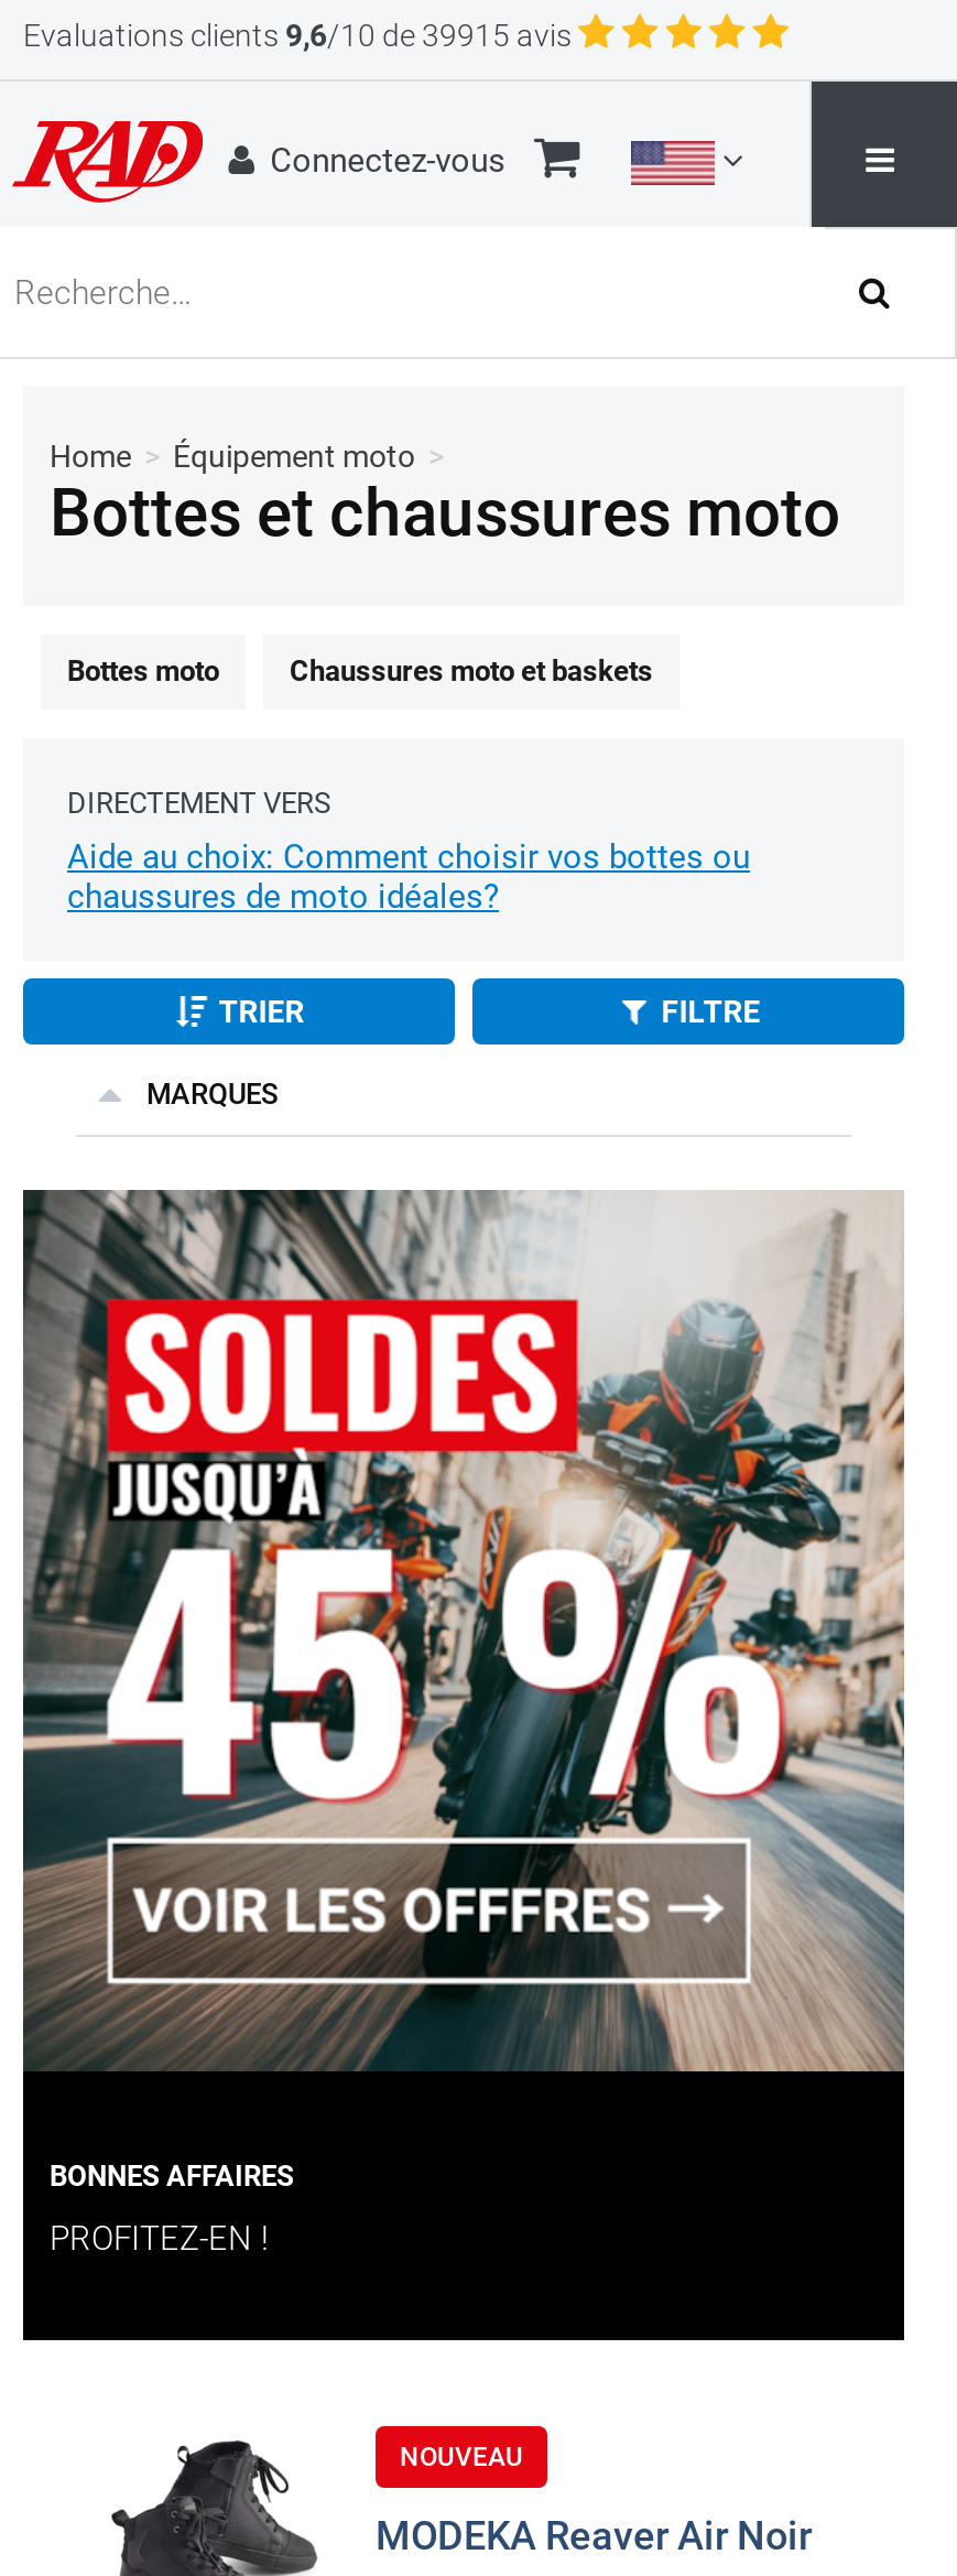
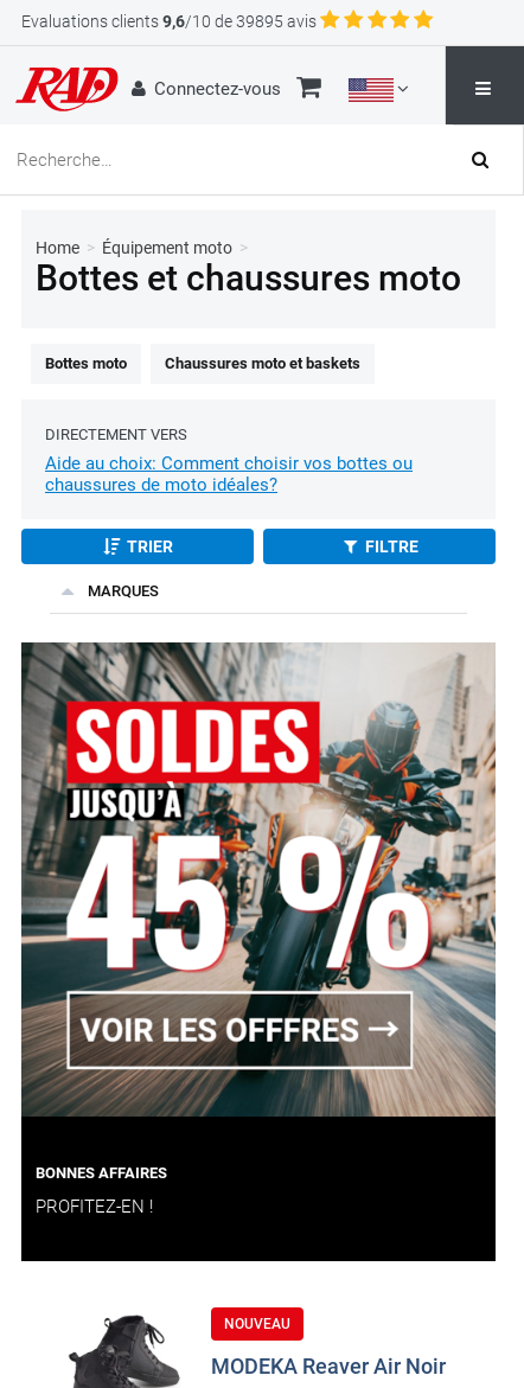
- Evaluations clients 9,6/10 de 39915 avis
+ Evaluations clients 9,6/10 de 39895 avis
